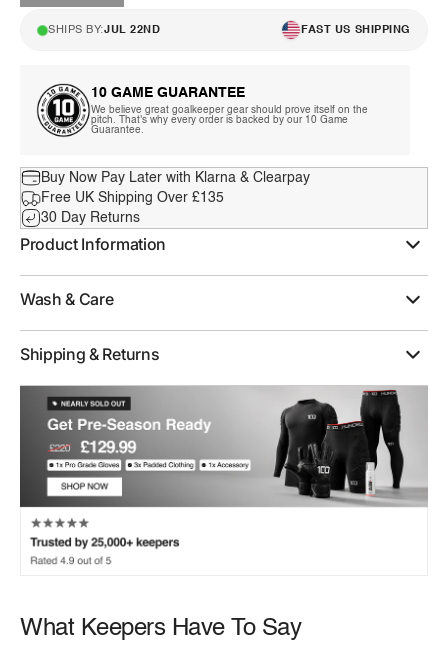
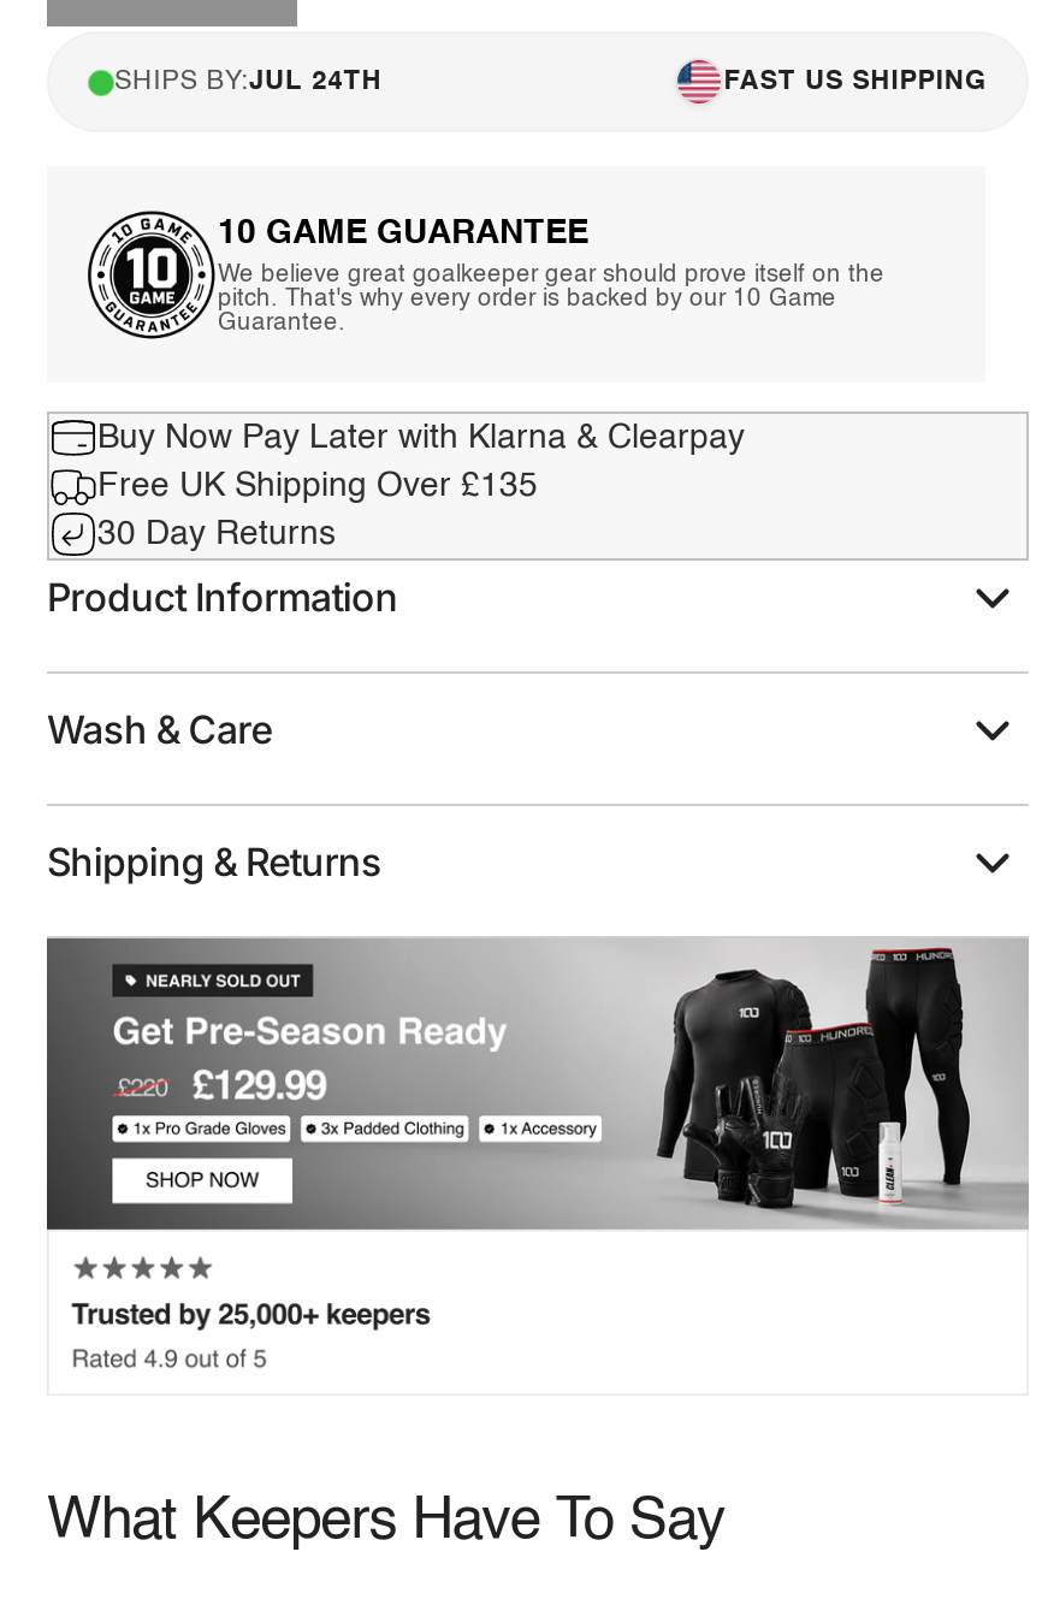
- SHIPS BY:JUL 22ND
+ SHIPS BY:JUL 24TH
